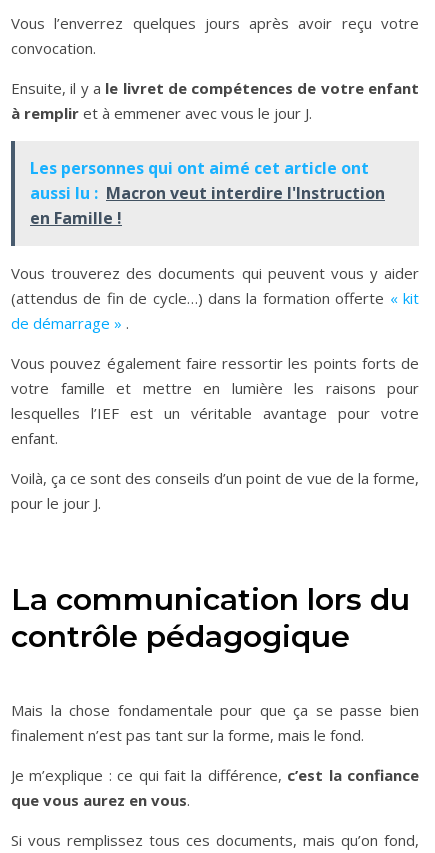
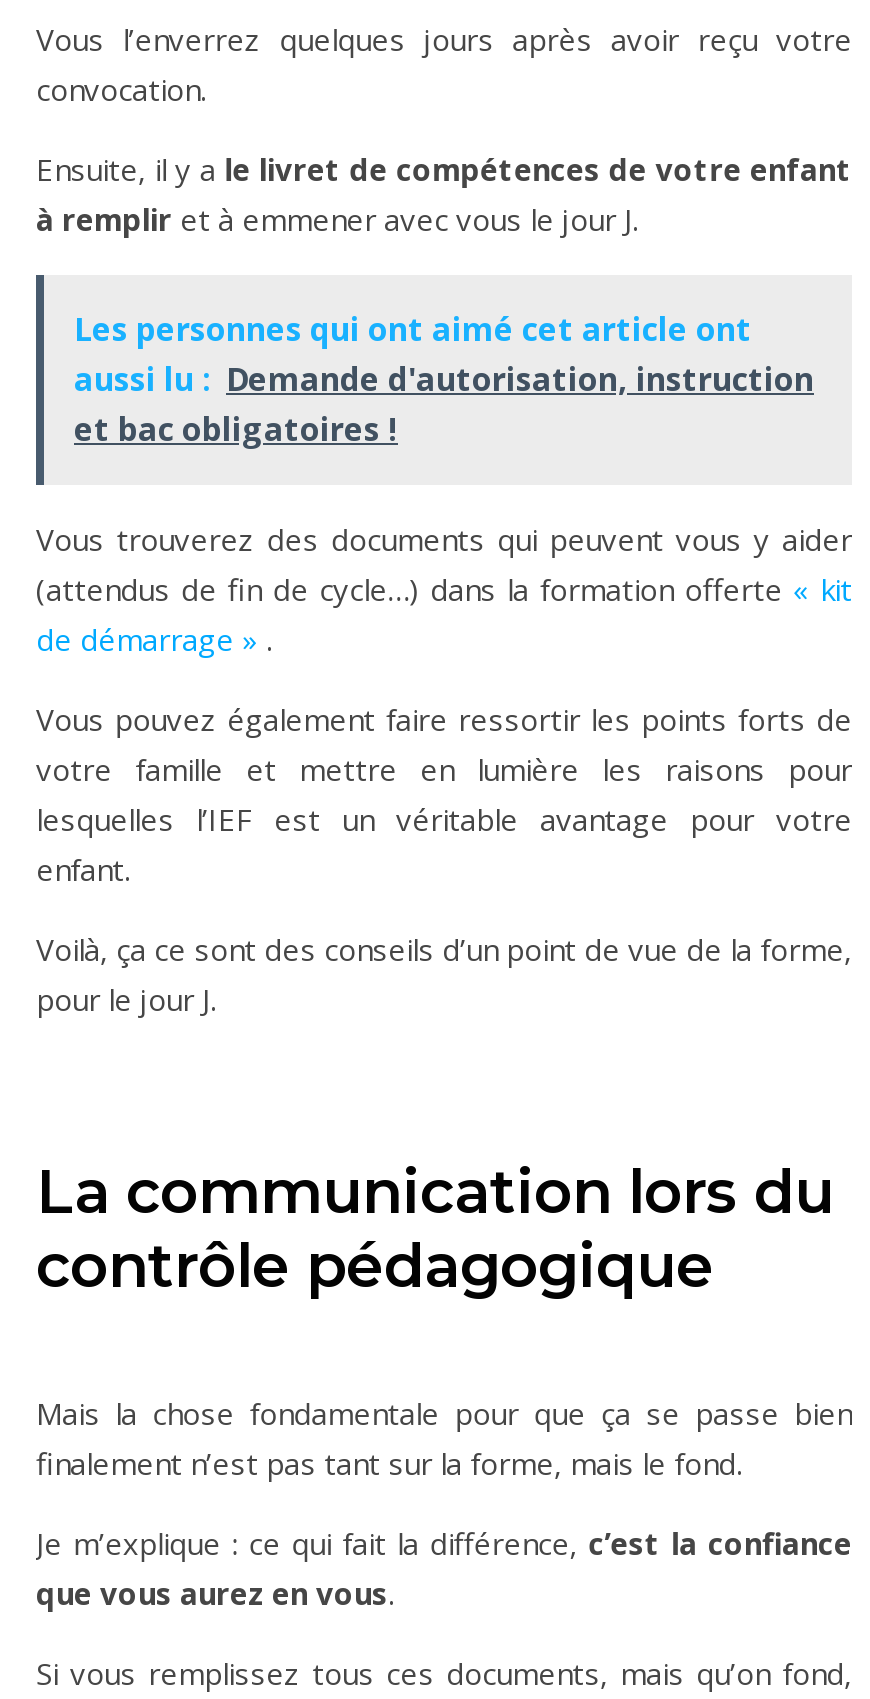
- aussi lu : Macron veut interdire l'Instruction
- en Famille !
+ aussi lu : Demande d'autorisation, instruction
+ et bac obligatoires !
